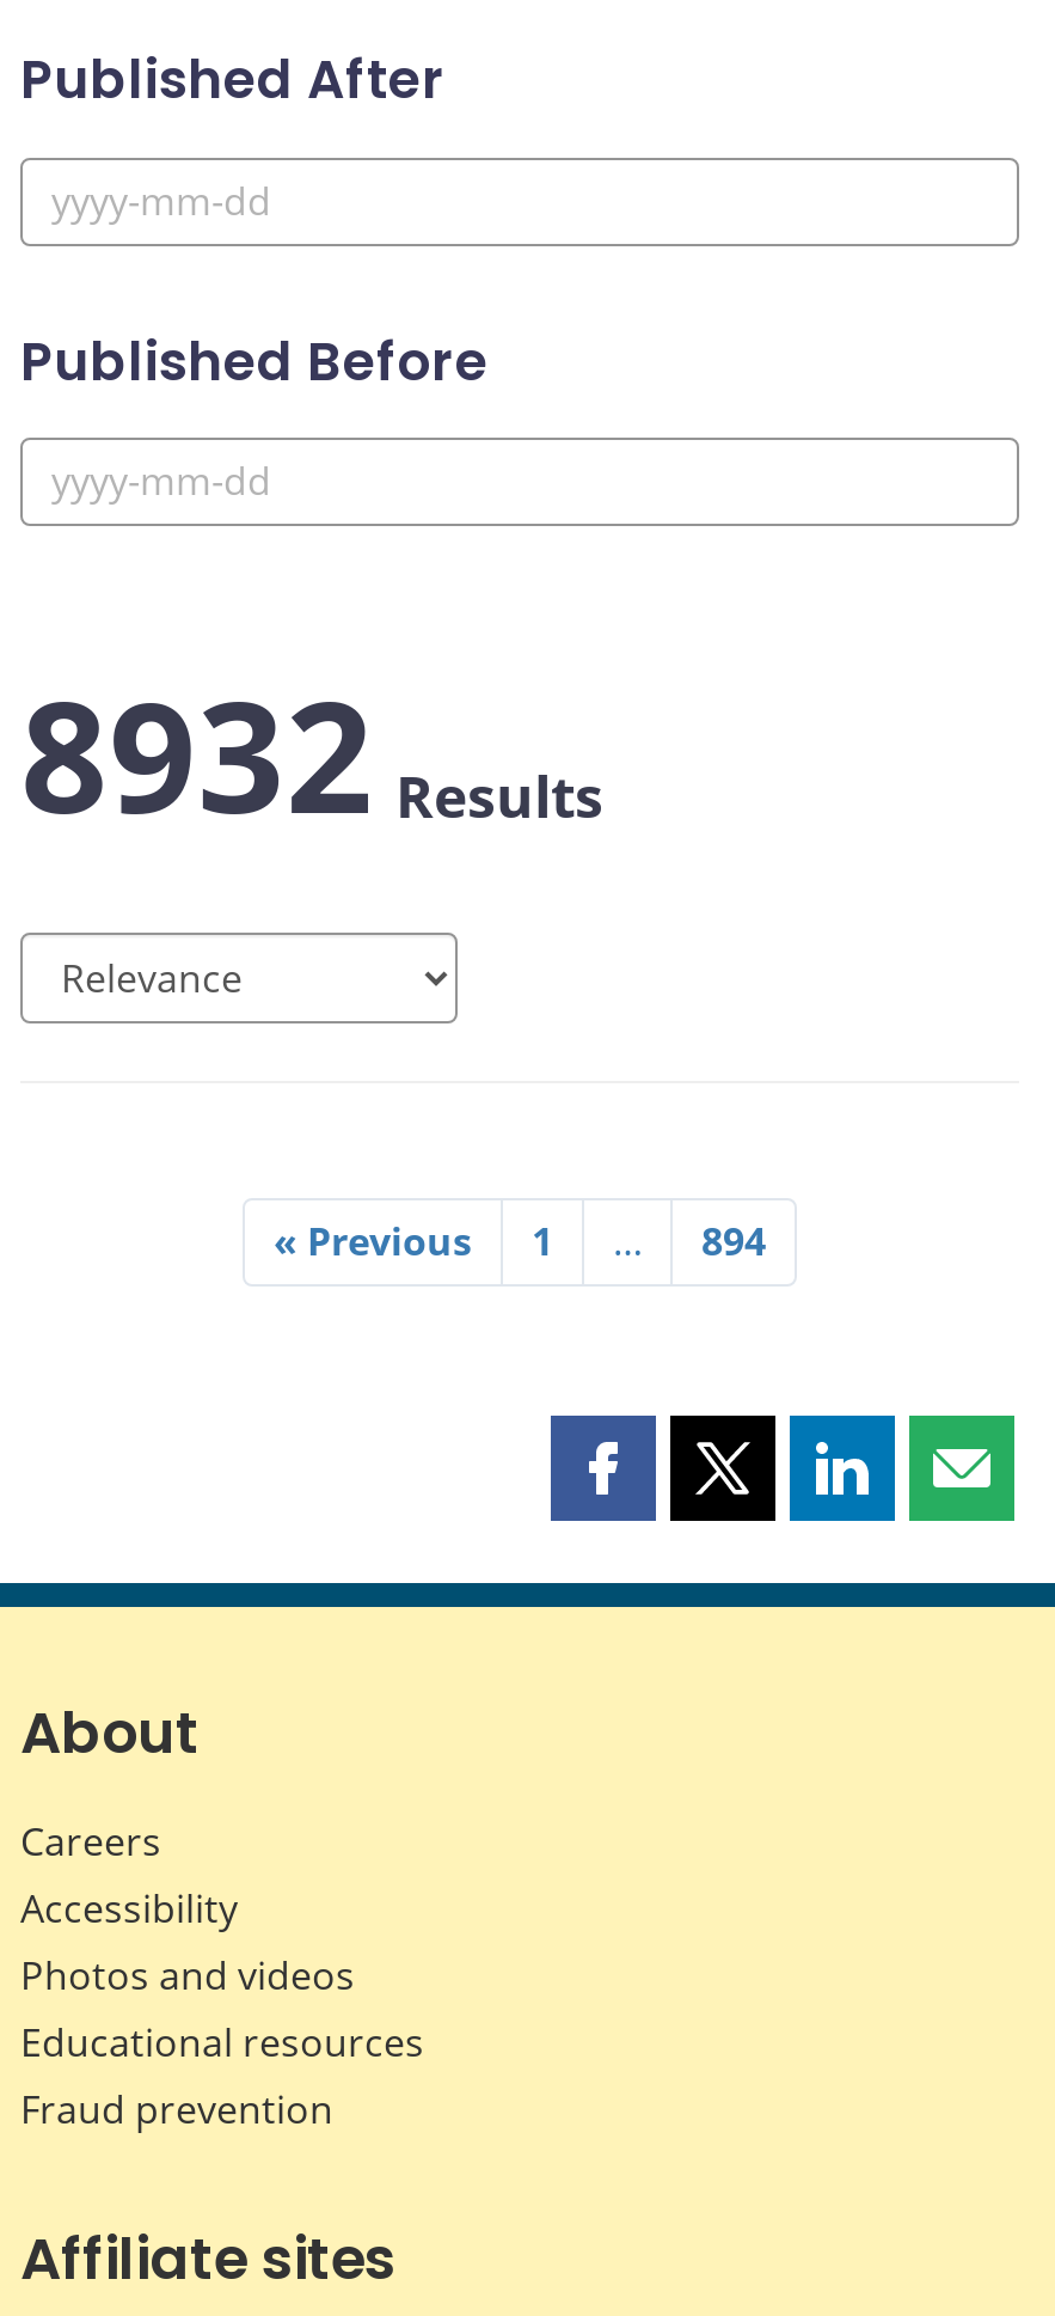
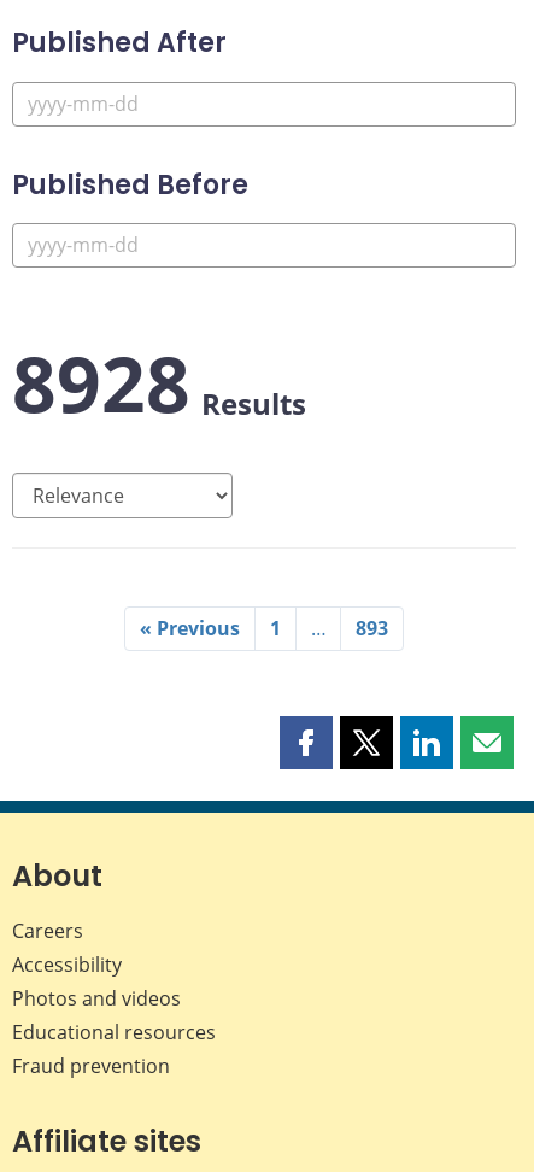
- 8932 Results
+ 8928 Results

- 894
+ 893
